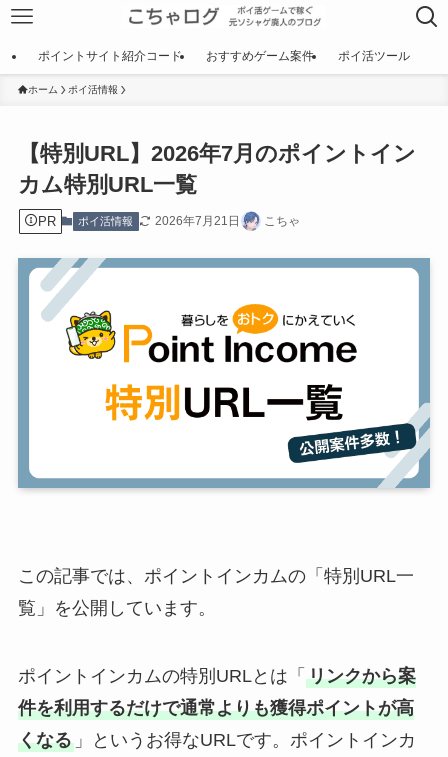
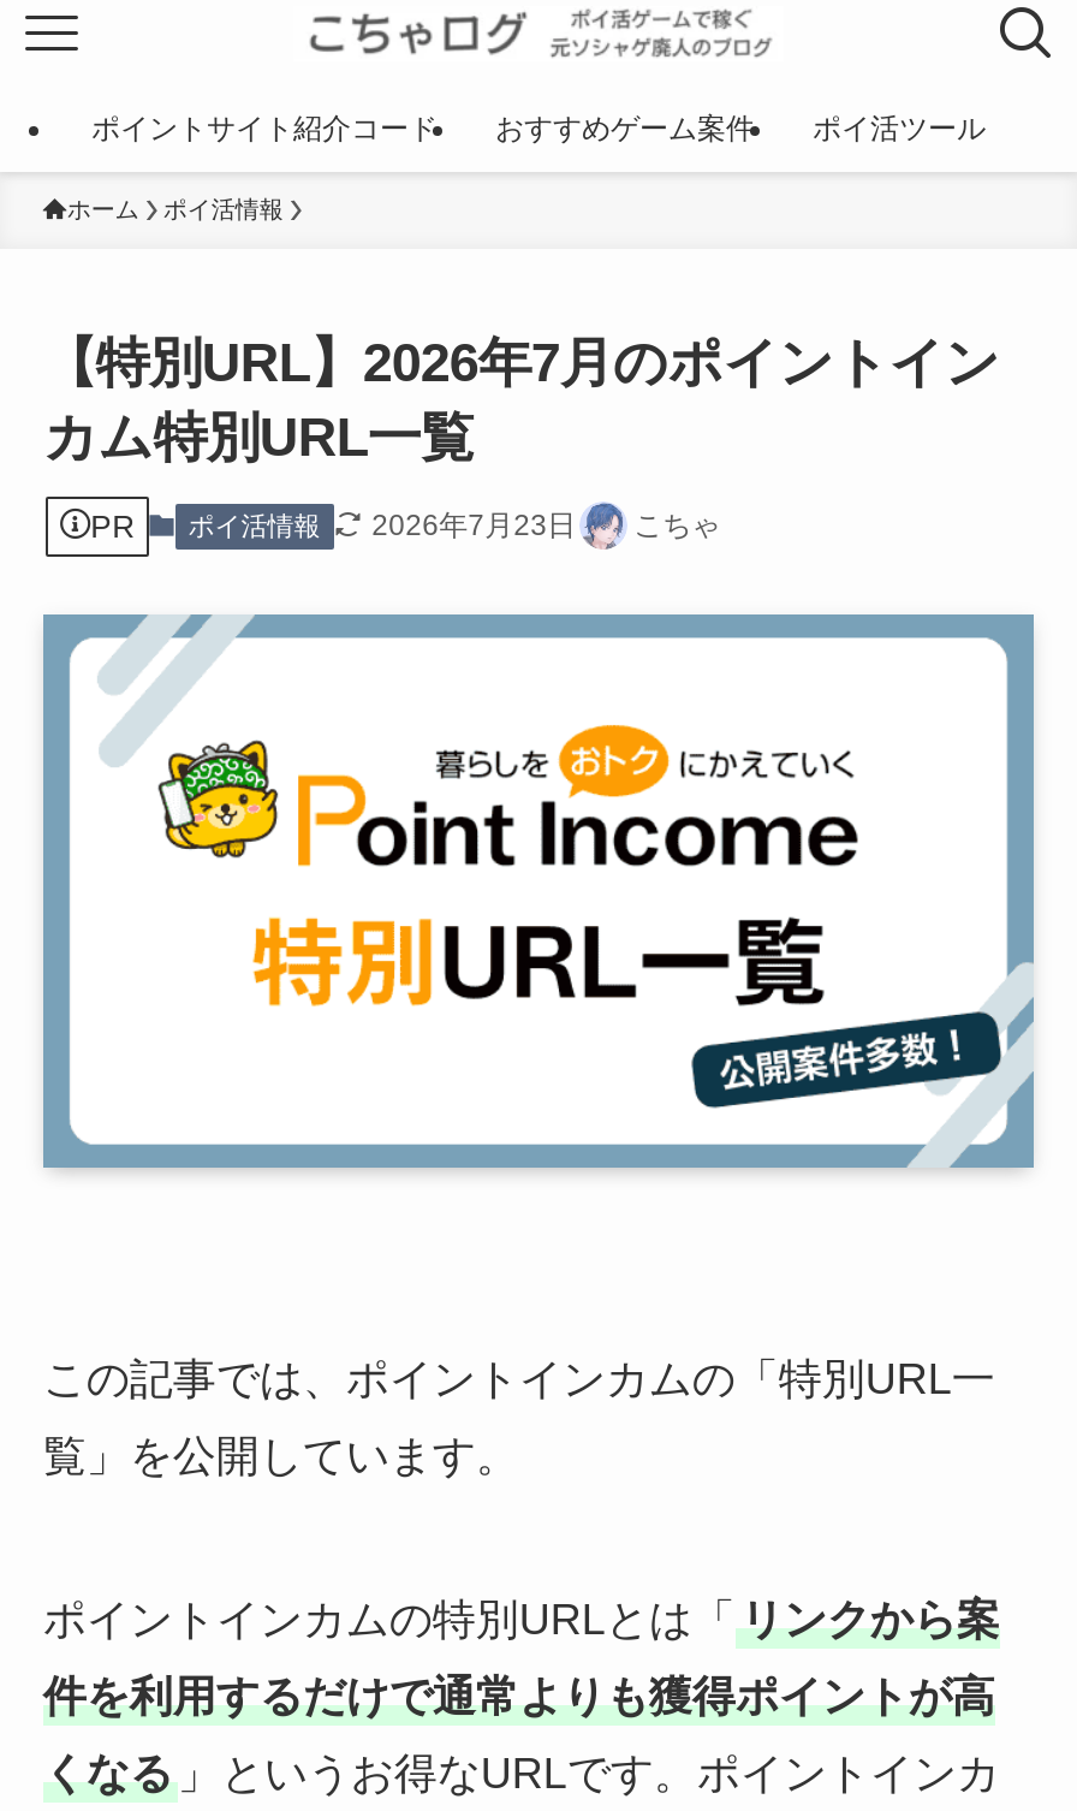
- PR ポイ活情報 2026年7月21日 こちゃ
+ PR ポイ活情報 2026年7月23日 こちゃ
